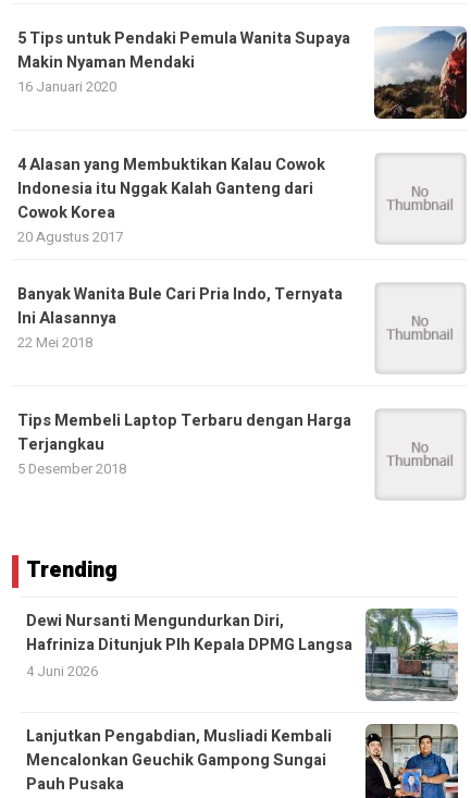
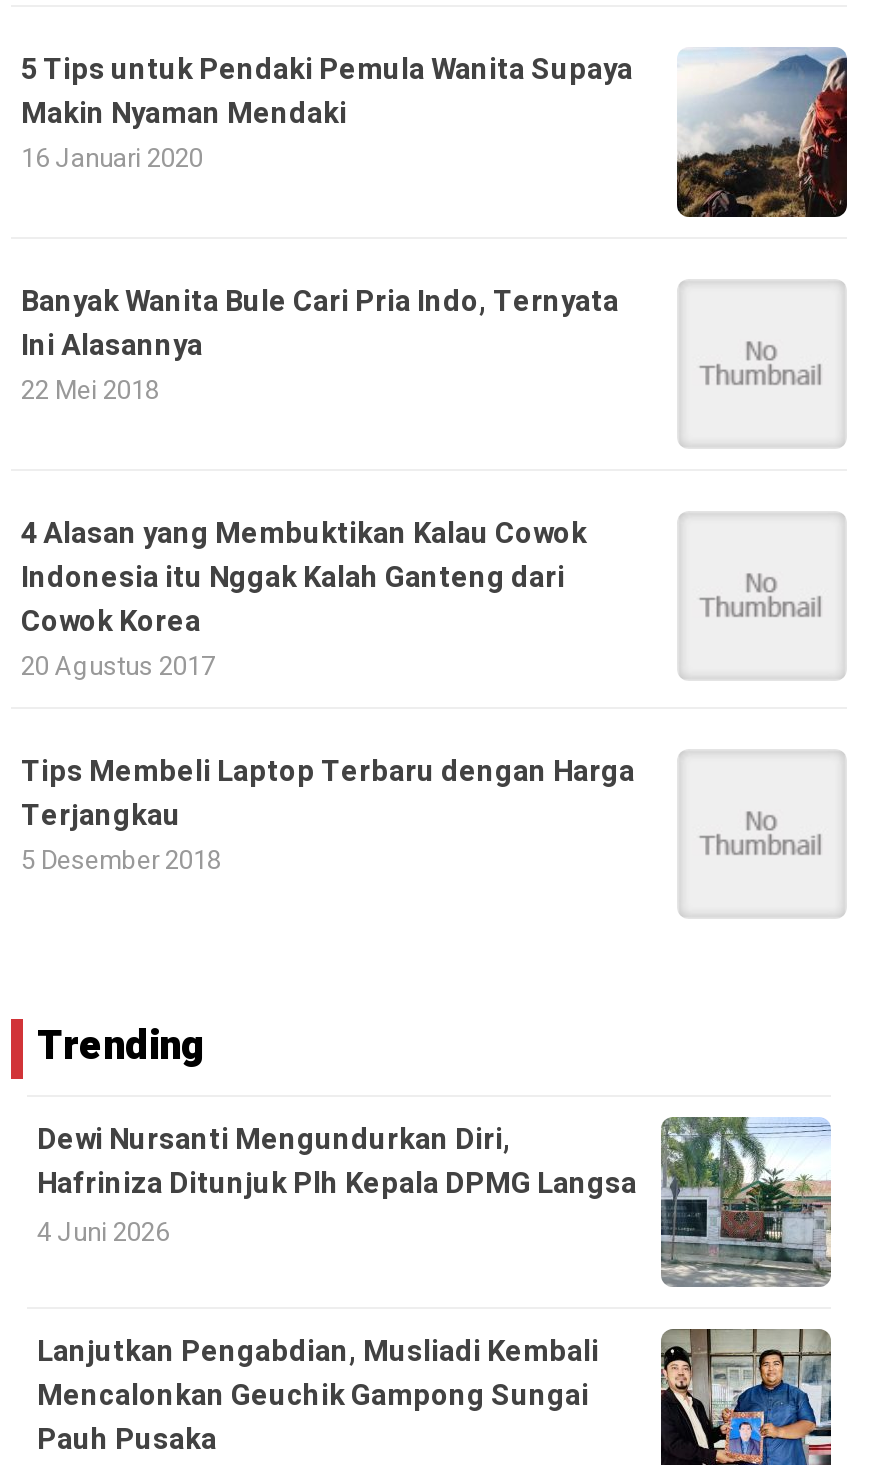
moved down: 4 Alasan yang Membuktikan Kalau Cowok | Indonesia itu Nggak Kalah Ganteng dari | Cowok Korea | 20 Agustus 2017

moved up: Banyak Wanita Bule Cari Pria Indo, Ternyata | Ini Alasannya | 22 Mei 2018
